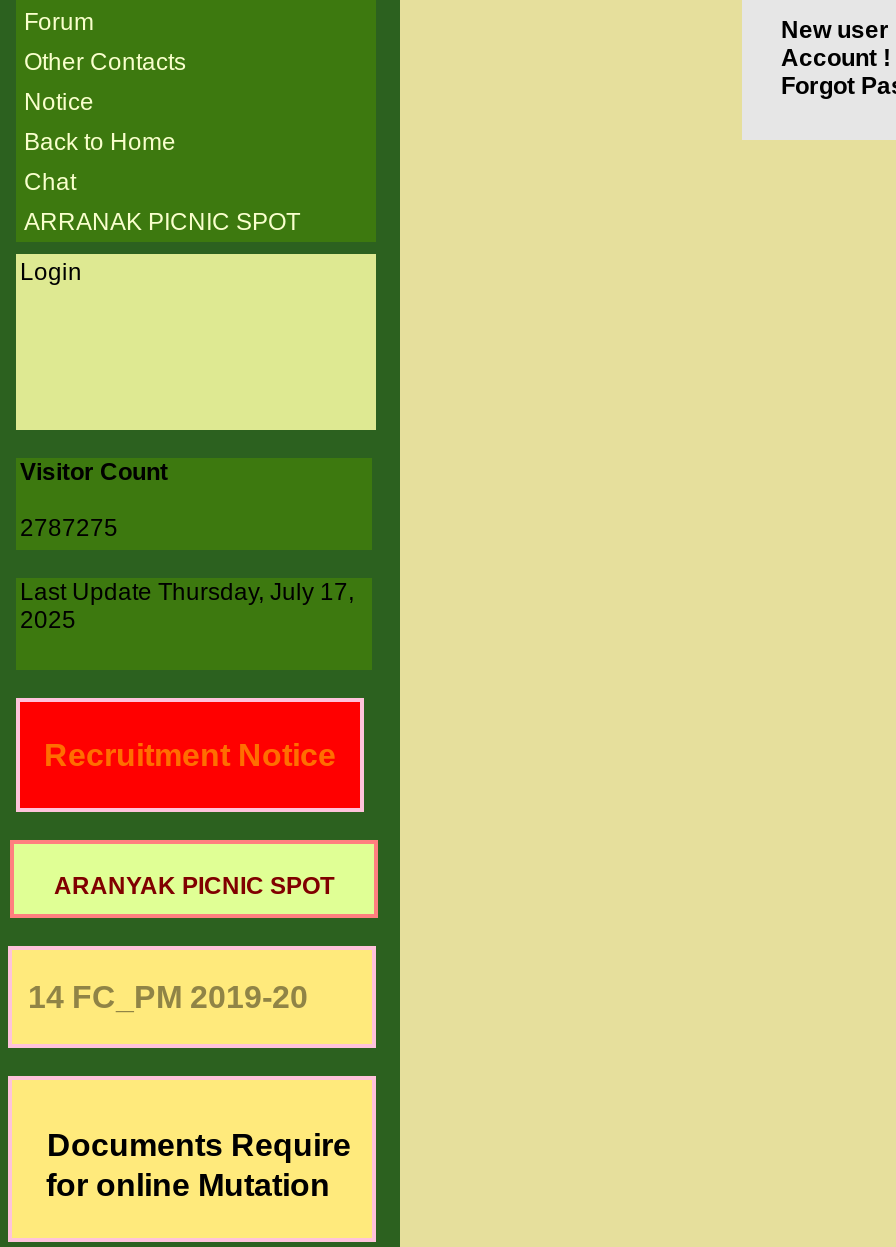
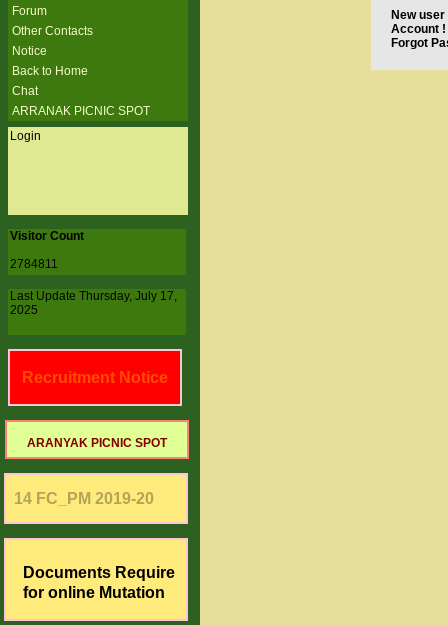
- 2787275
+ 2784811
